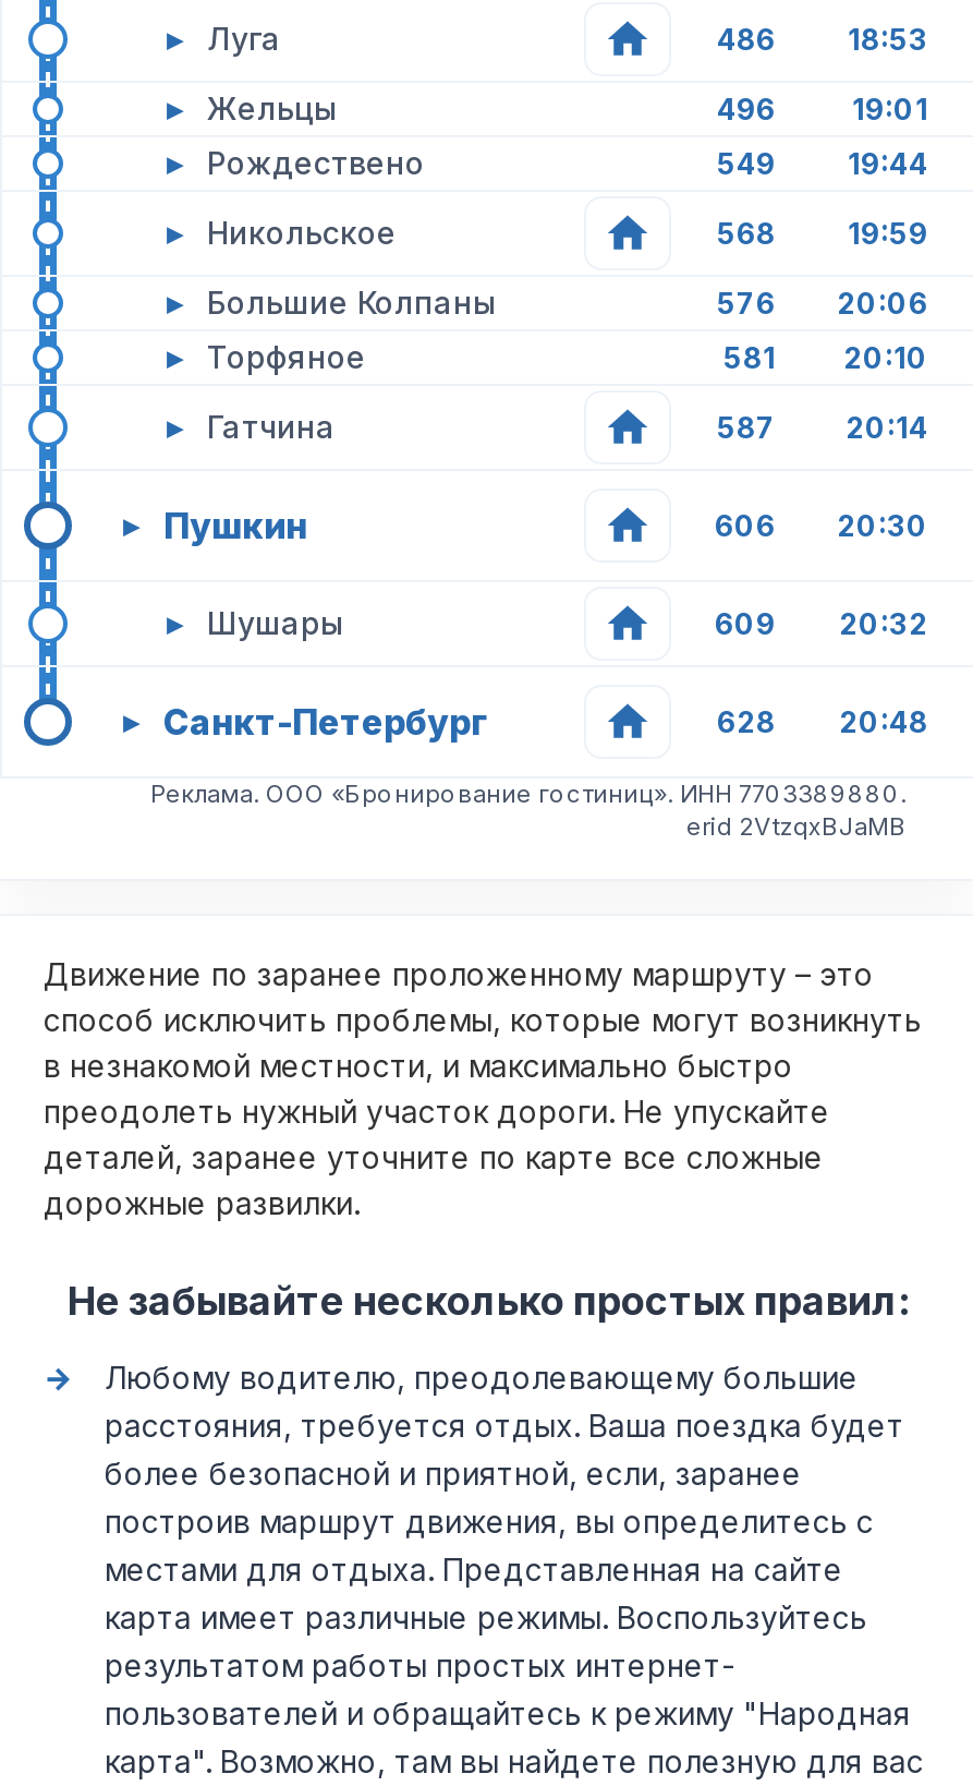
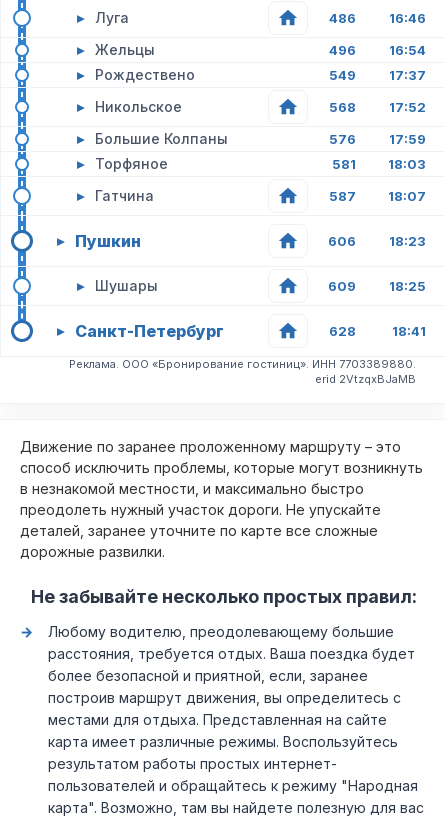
- 18:53
+ 16:46

- 19:01
+ 16:54

- 19:44
+ 17:37

- 19:59
+ 17:52

- 20:06
+ 17:59

- 581 20:10
+ 581 18:03

- 587 20:14
+ 587 18:07

- 20:30
+ 18:23

- 20:32
+ 18:25

- 20:48
+ 18:41
